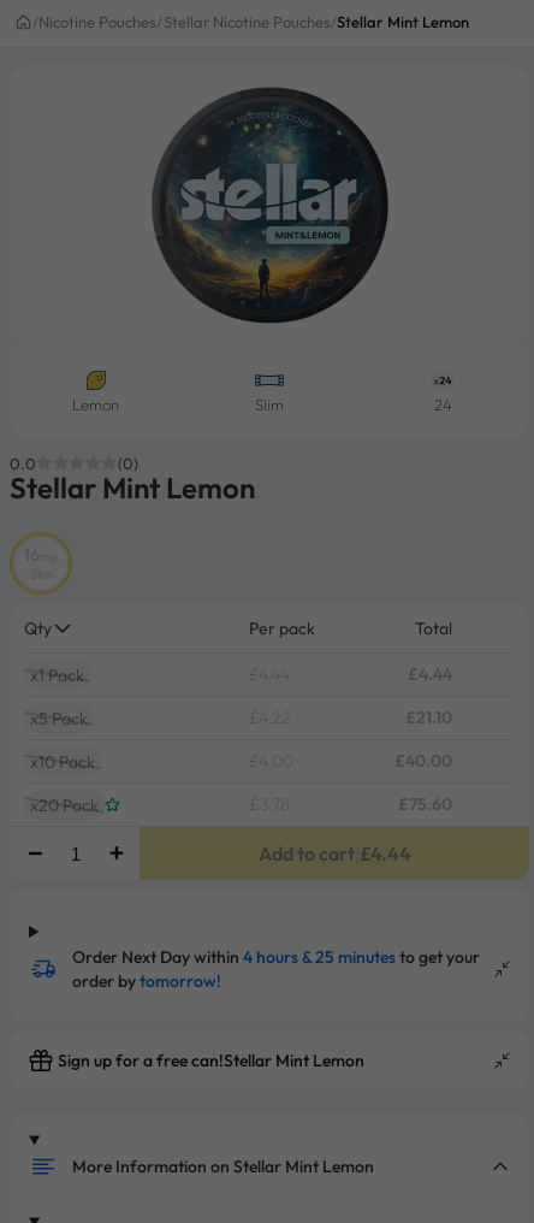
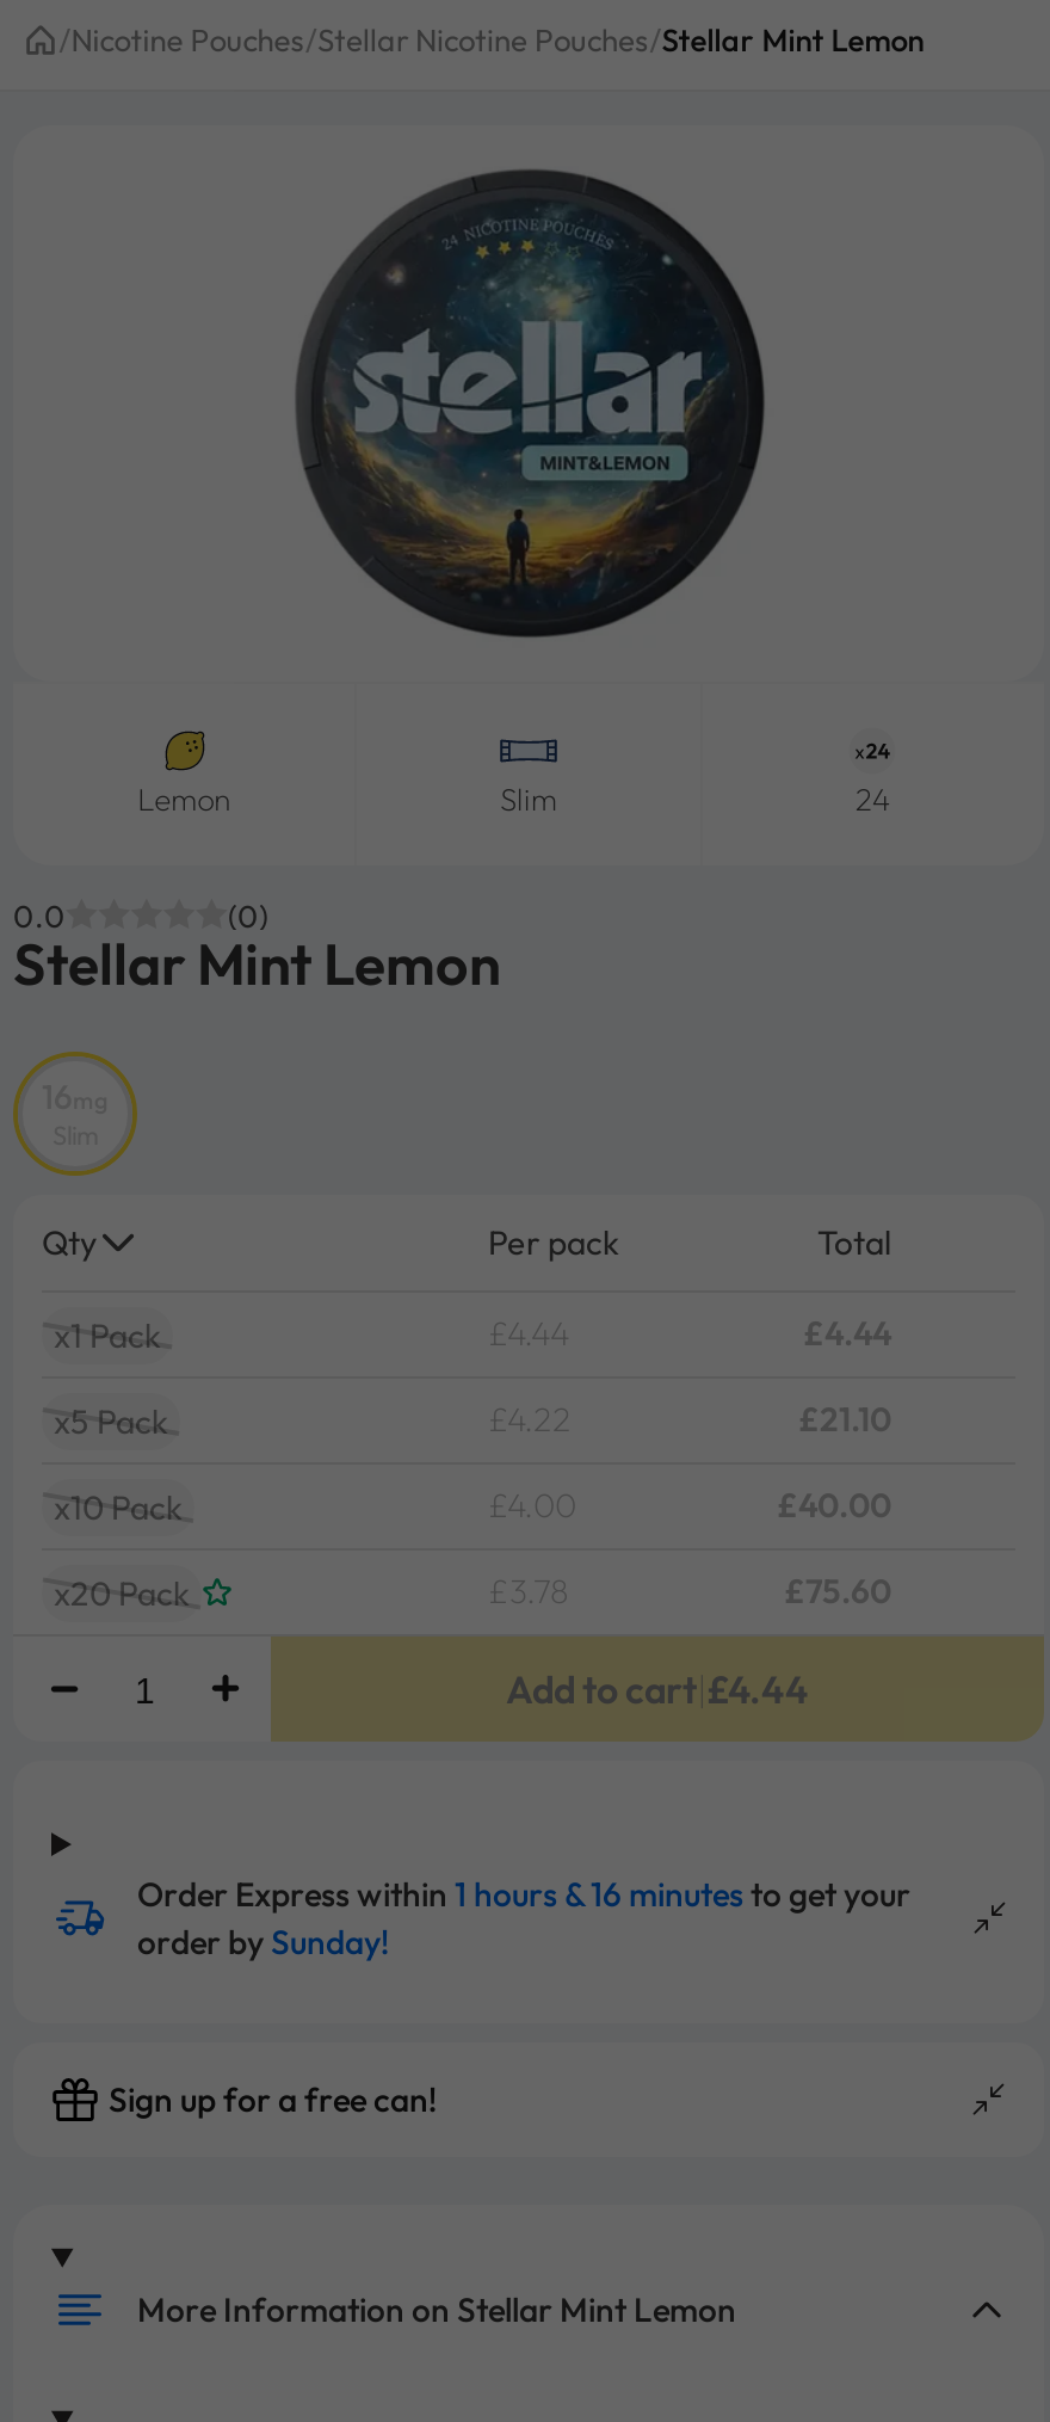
- Order Next Day within 4 hours & 25 minutes to get your
- order by tomorrow!
+ Order Express within 1 hours & 16 minutes to get your
+ order by Sunday!

- Sign up for a free can!Stellar Mint Lemon
+ Sign up for a free can!
